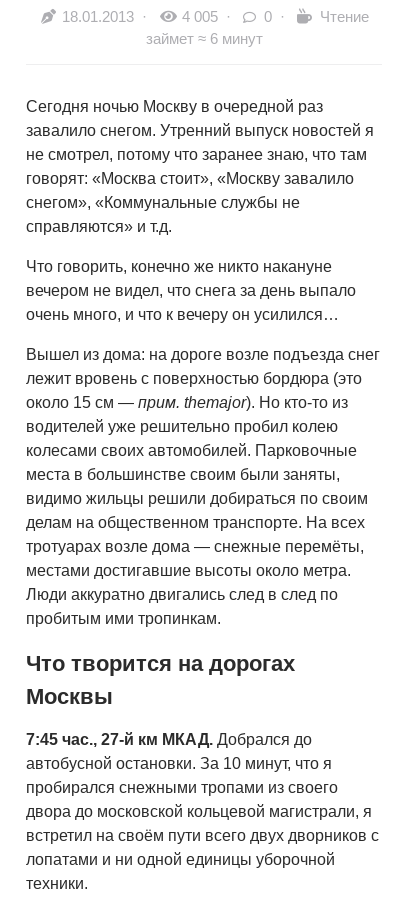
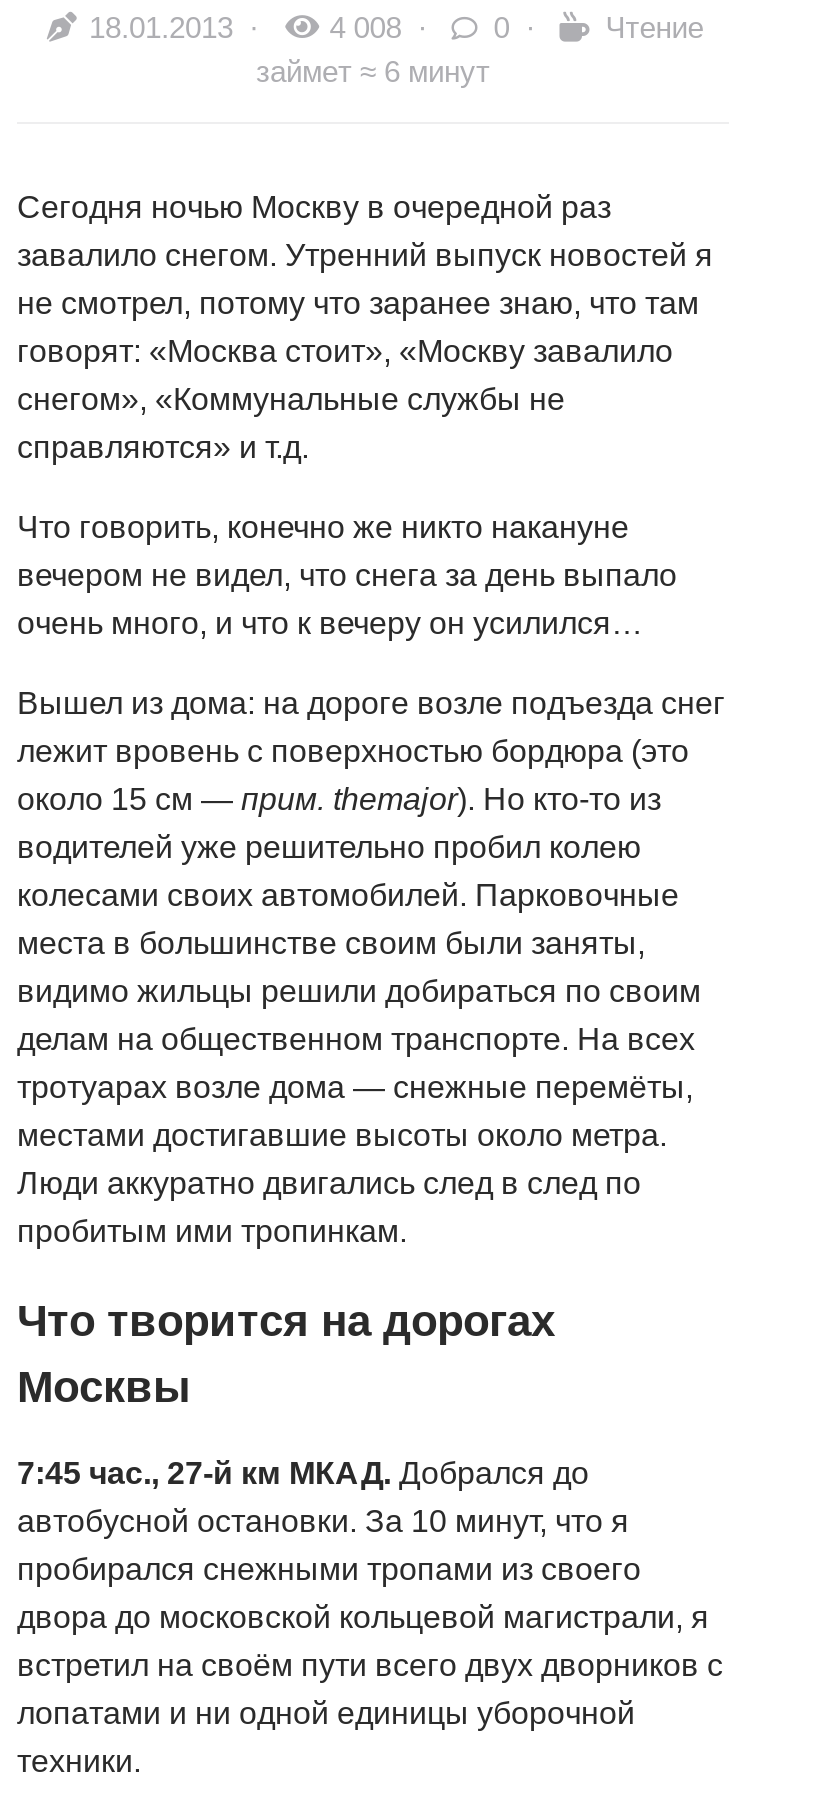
- 4 005 ·
+ 4 008 ·
